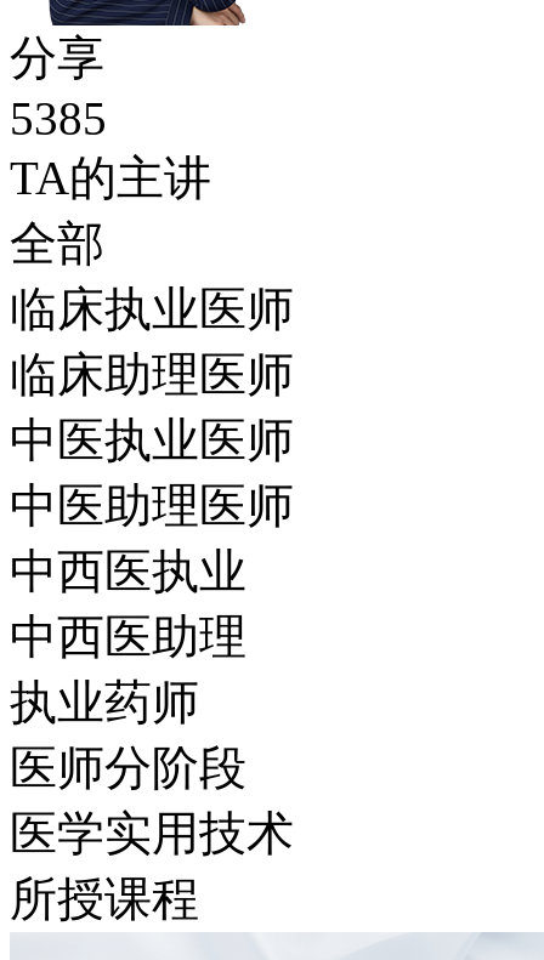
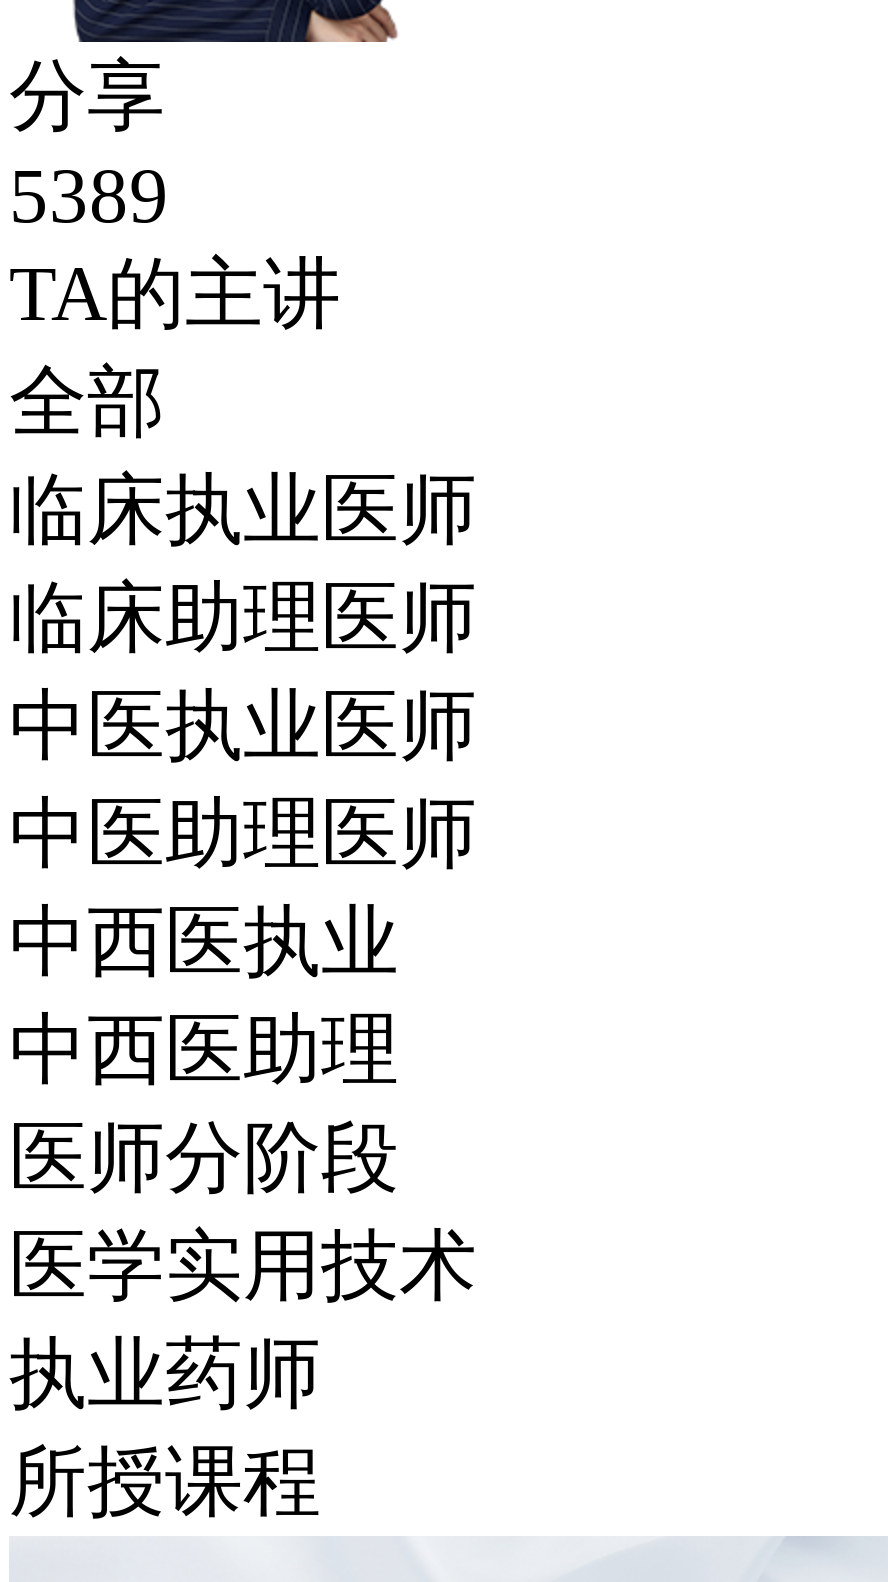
- 5385
+ 5389

moved down: 执业药师

moved up: 医师分阶段 | 医学实用技术
